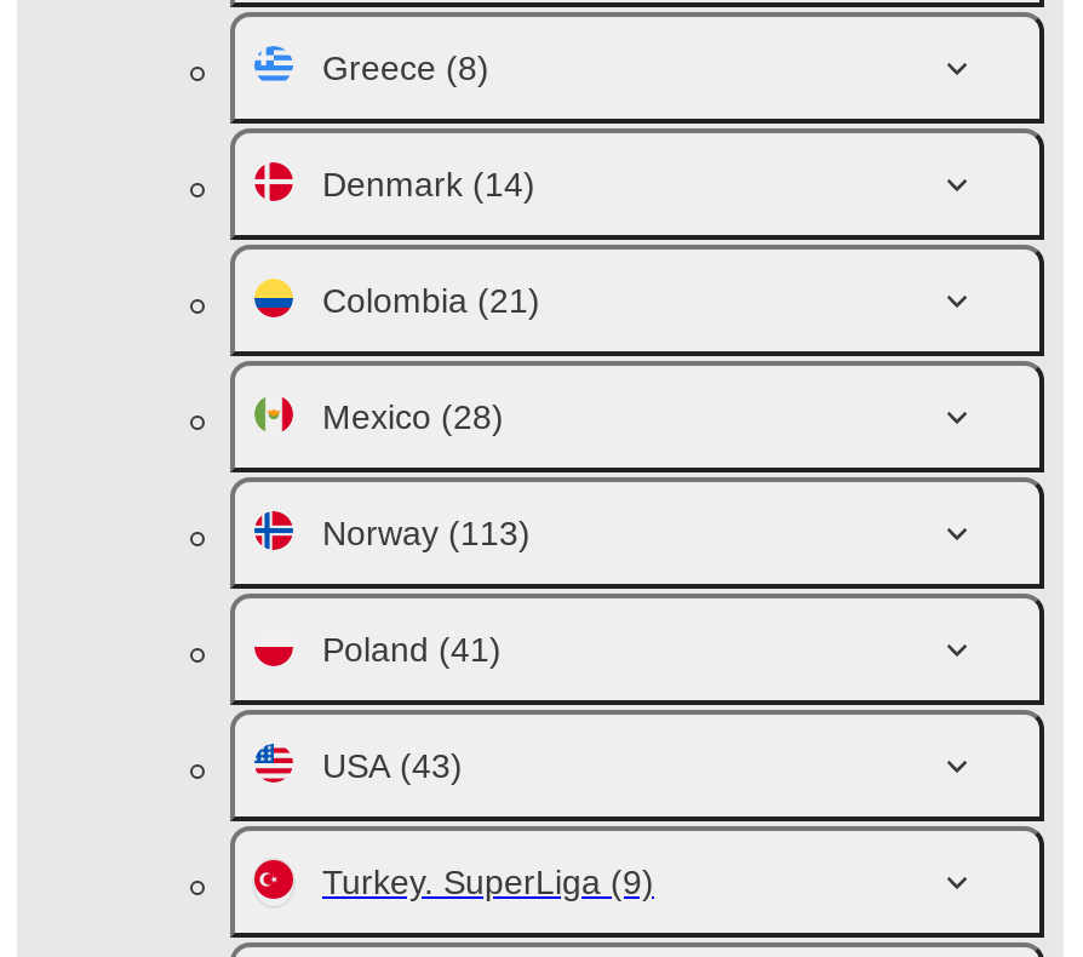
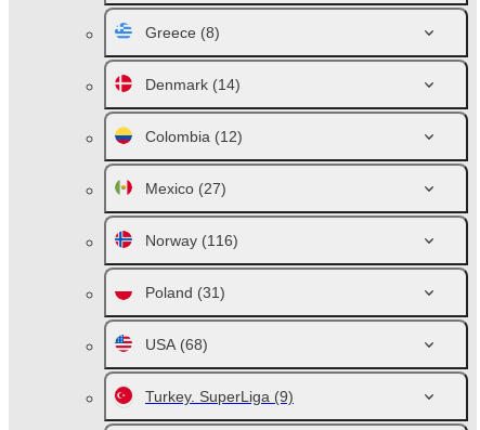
- Colombia (21)
+ Colombia (12)

- Mexico (28)
+ Mexico (27)

- Norway (113)
+ Norway (116)

- Poland (41)
+ Poland (31)

- USA (43)
+ USA (68)
